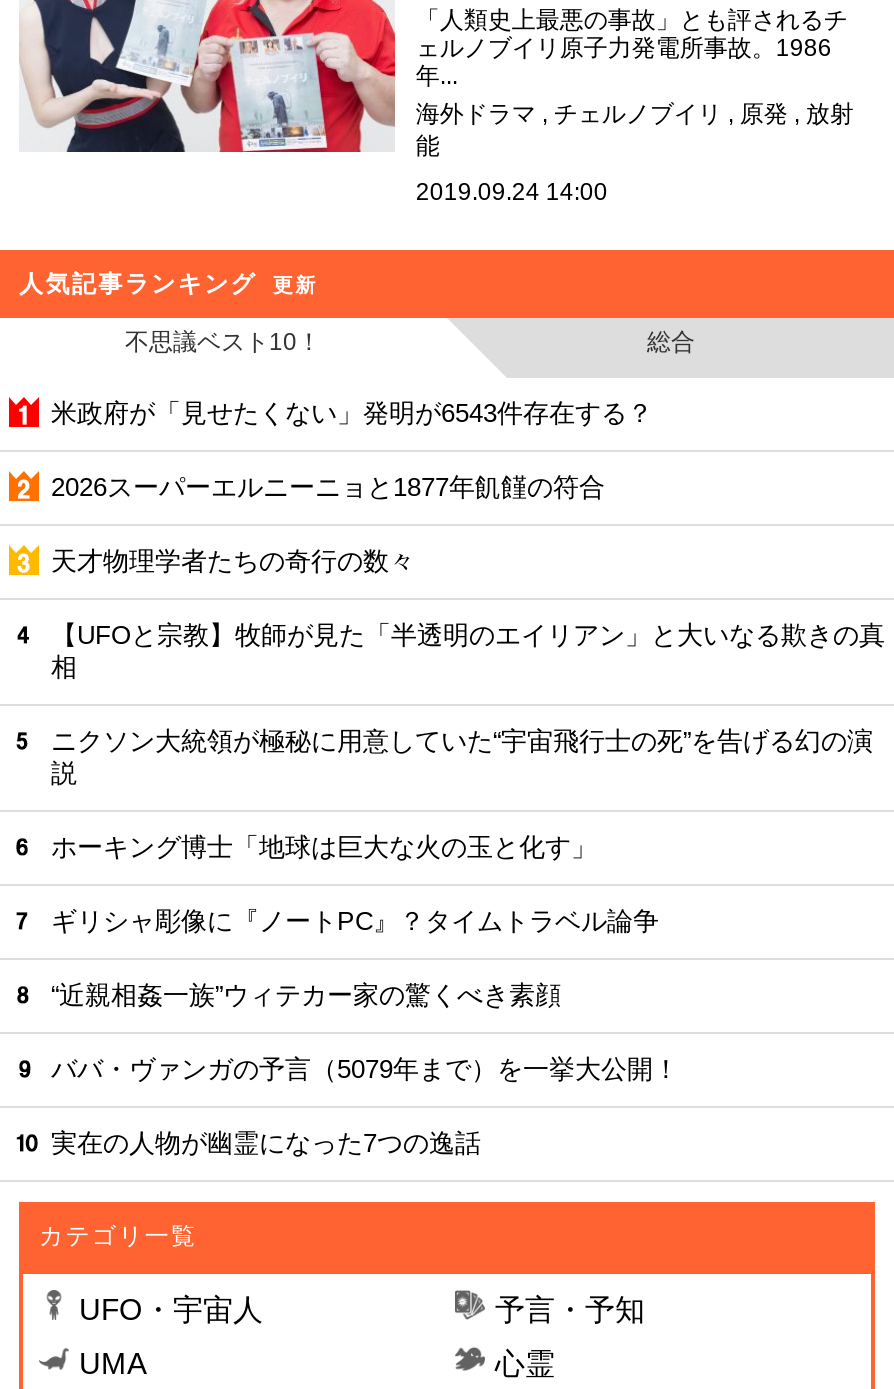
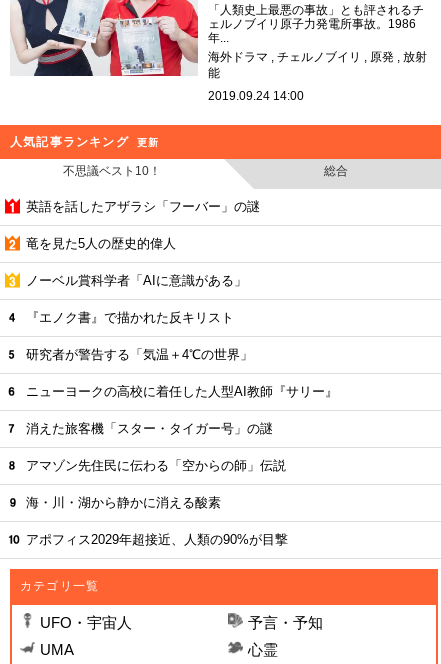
- 米政府が「見せたくない」発明が6543件存在する？
+ 英語を話したアザラシ「フーバー」の謎

- 2026スーパーエルニーニョと1877年飢饉の符合
+ 竜を見た5人の歴史的偉人

- 天才物理学者たちの奇行の数々
+ ノーベル賞科学者「AIに意識がある」

- 【UFOと宗教】牧師が見た「半透明のエイリアン」と大いなる欺きの真
- 相
+ 『エノク書』で描かれた反キリスト

- ニクソン大統領が極秘に用意していた“宇宙飛行士の死”を告げる幻の演
- 説
+ 研究者が警告する「気温＋4℃の世界」

- ホーキング博士「地球は巨大な火の玉と化す」
+ ニューヨークの高校に着任した人型AI教師『サリー』

- ギリシャ彫像に『ノートPC』？タイムトラベル論争
+ 消えた旅客機「スター・タイガー号」の謎

- “近親相姦一族”ウィテカー家の驚くべき素顔
+ アマゾン先住民に伝わる「空からの師」伝説

- ババ・ヴァンガの予言（5079年まで）を一挙大公開！
+ 海・川・湖から静かに消える酸素

- 実在の人物が幽霊になった7つの逸話
+ アポフィス2029年超接近、人類の90%が目撃
